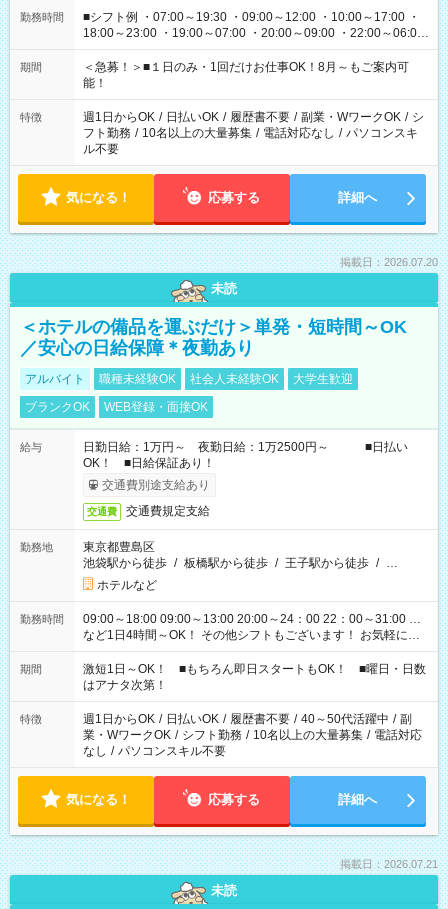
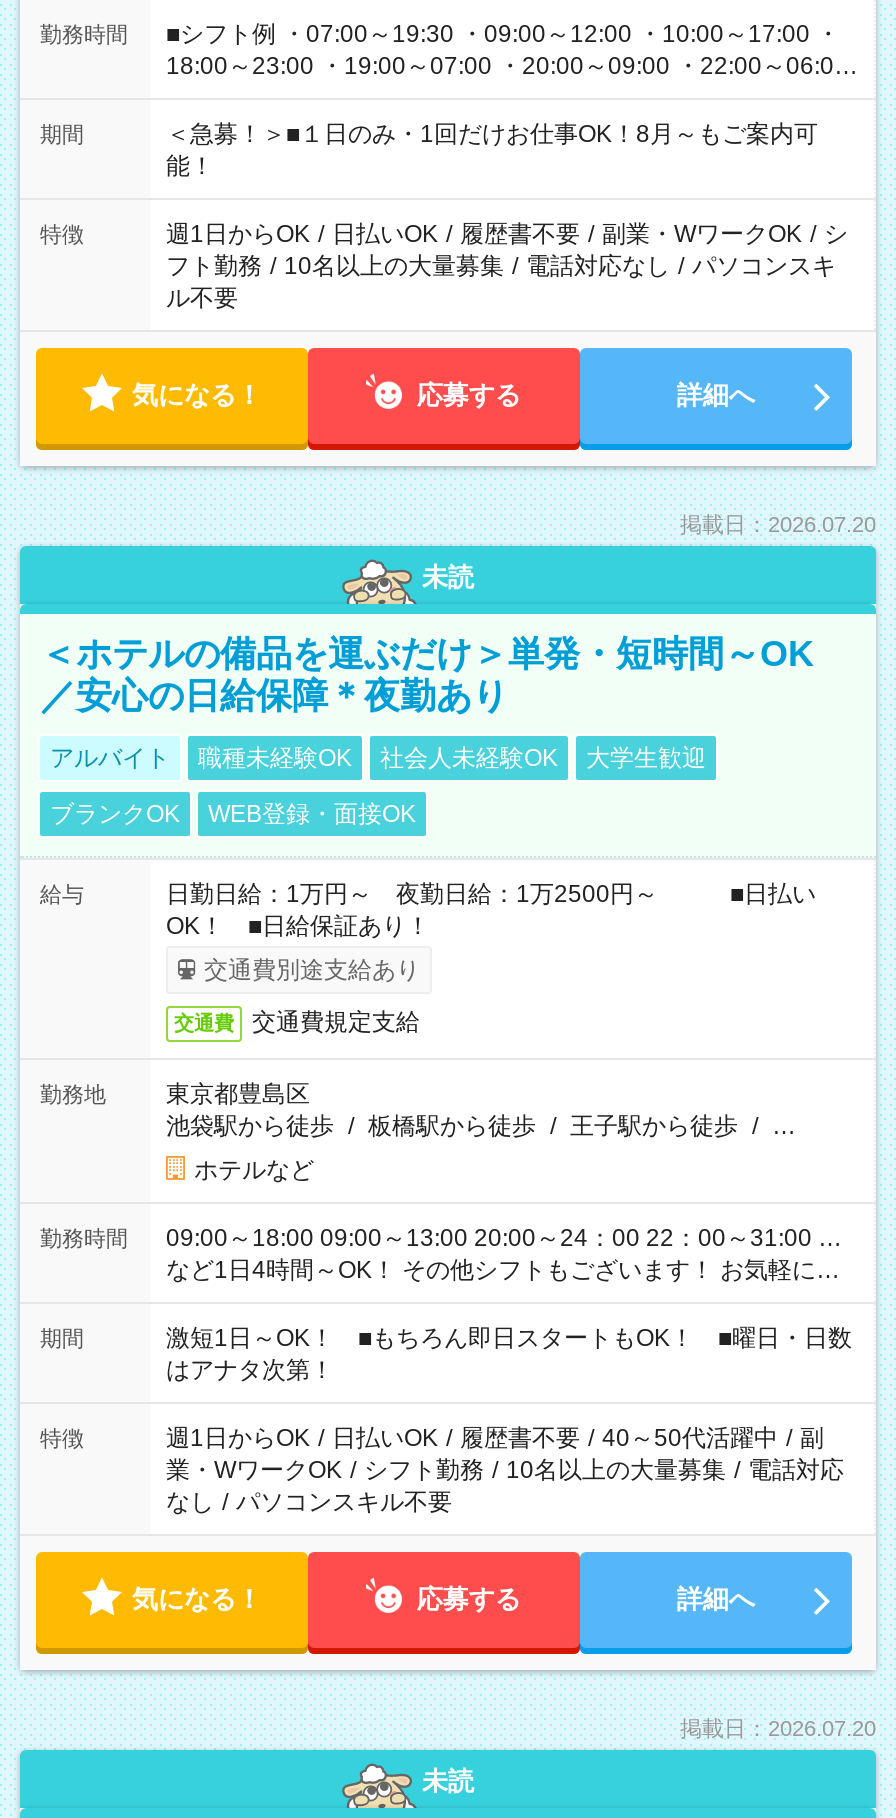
- 掲載日：2026.07.21
+ 掲載日：2026.07.20
